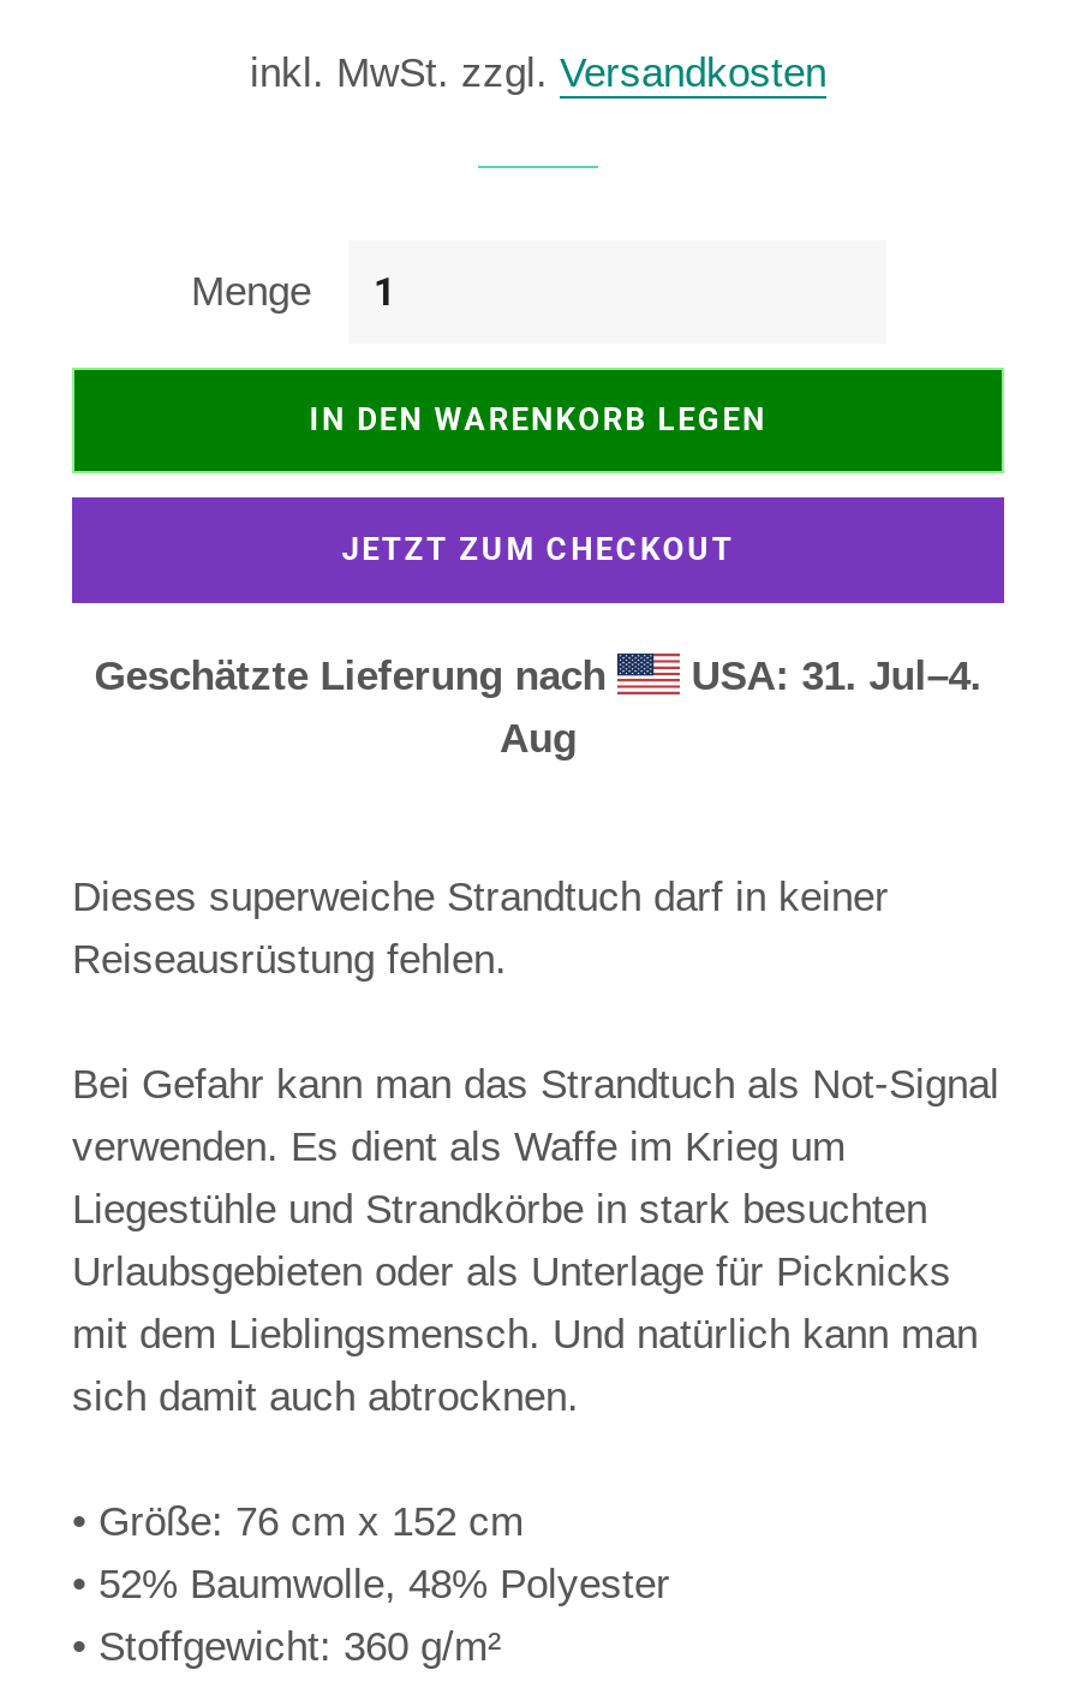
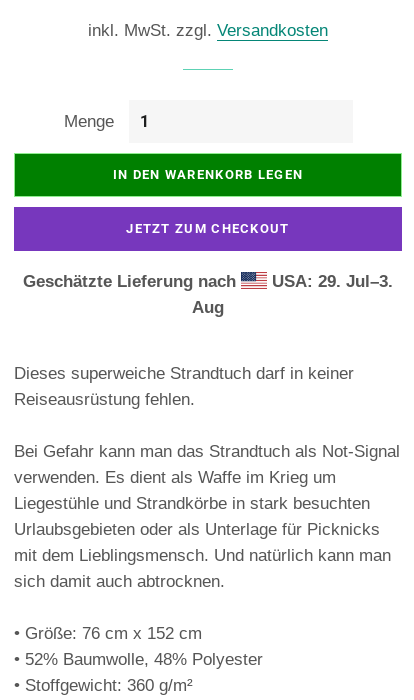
- Geschätzte Lieferung nach USA: 31. Jul–4.
+ Geschätzte Lieferung nach USA: 29. Jul–3.
